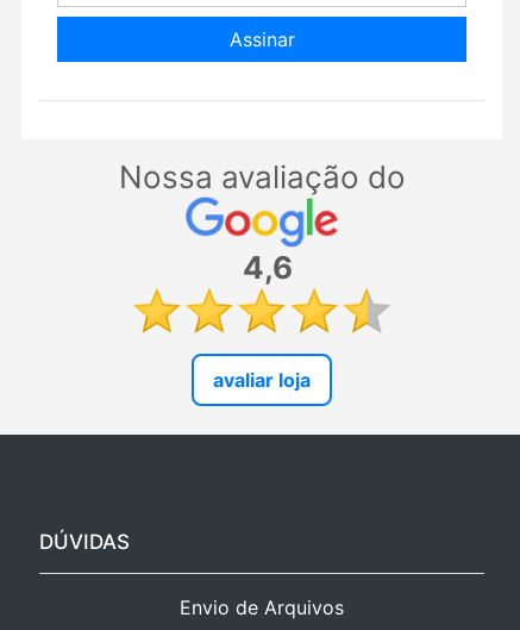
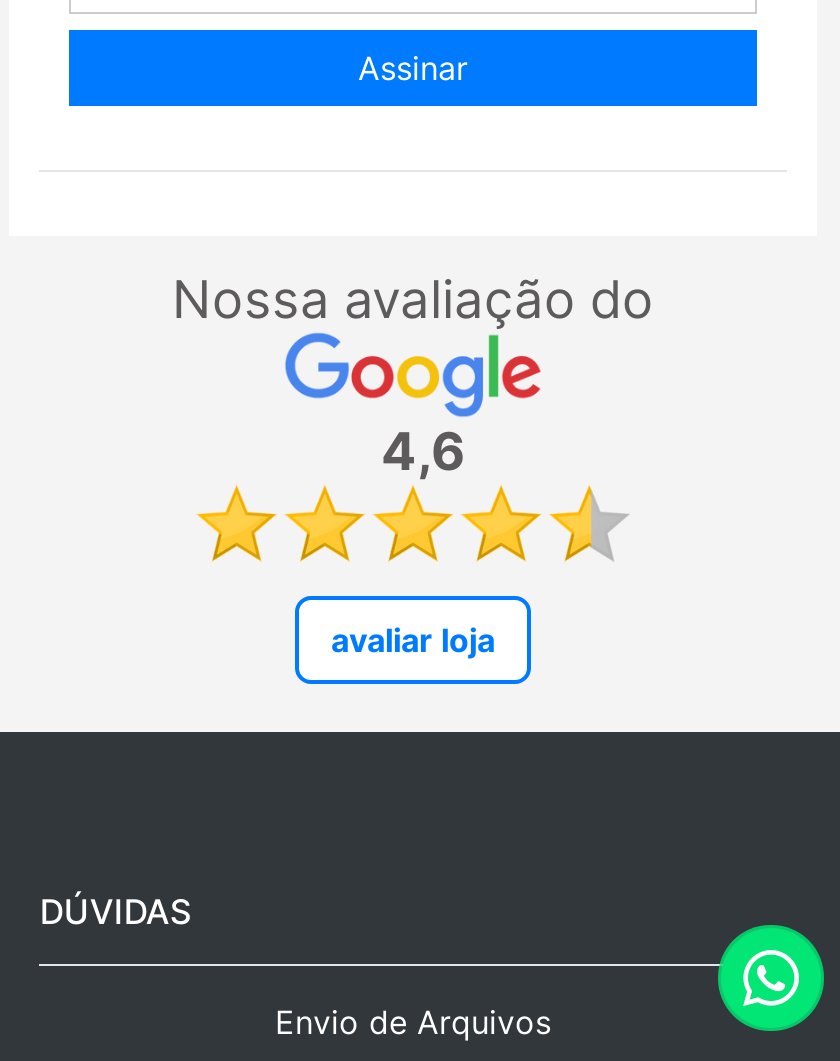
+ [image]
